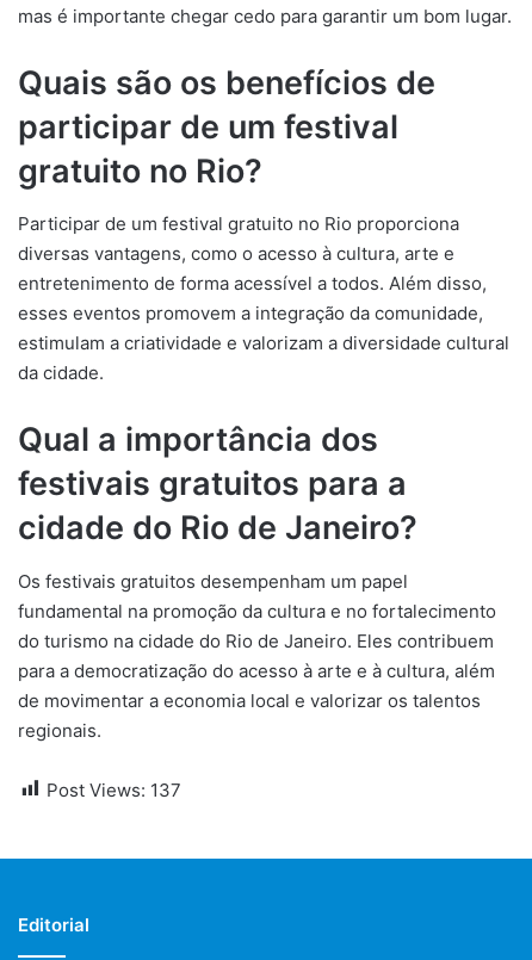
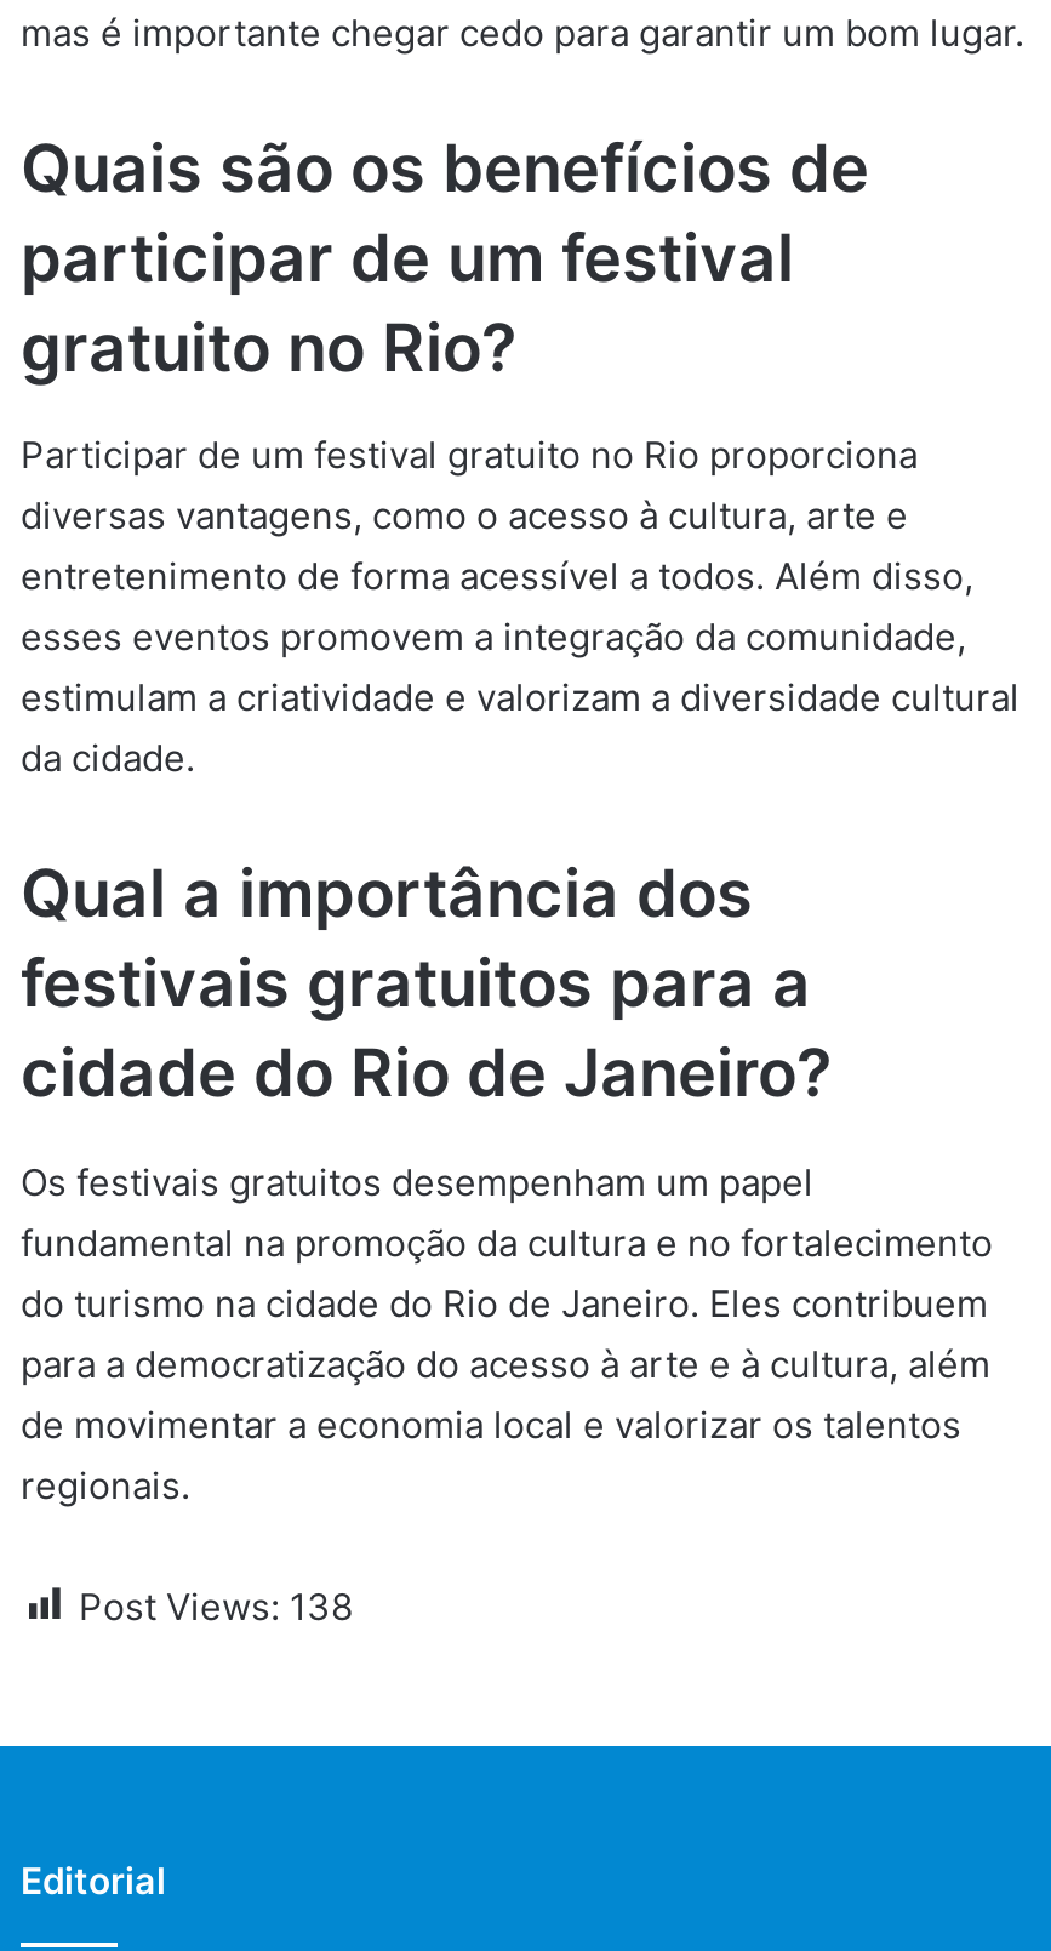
- Post Views: 137
+ Post Views: 138
